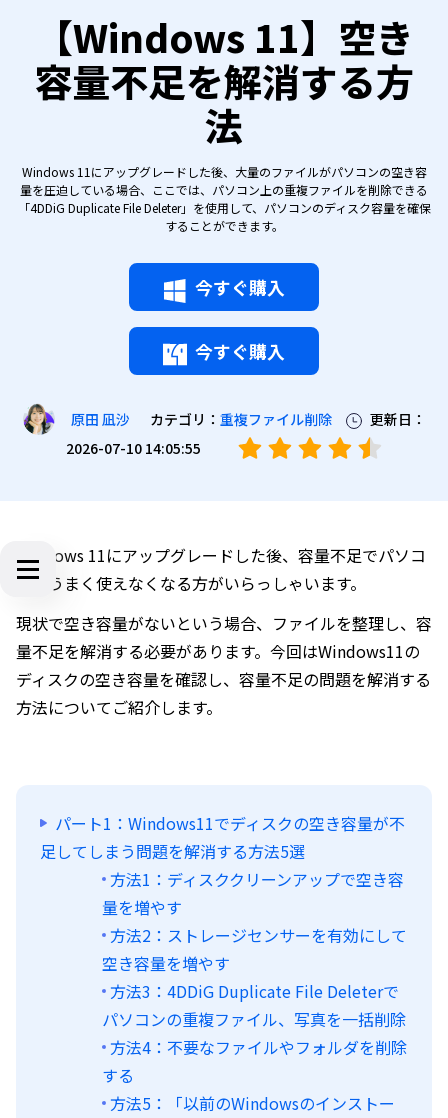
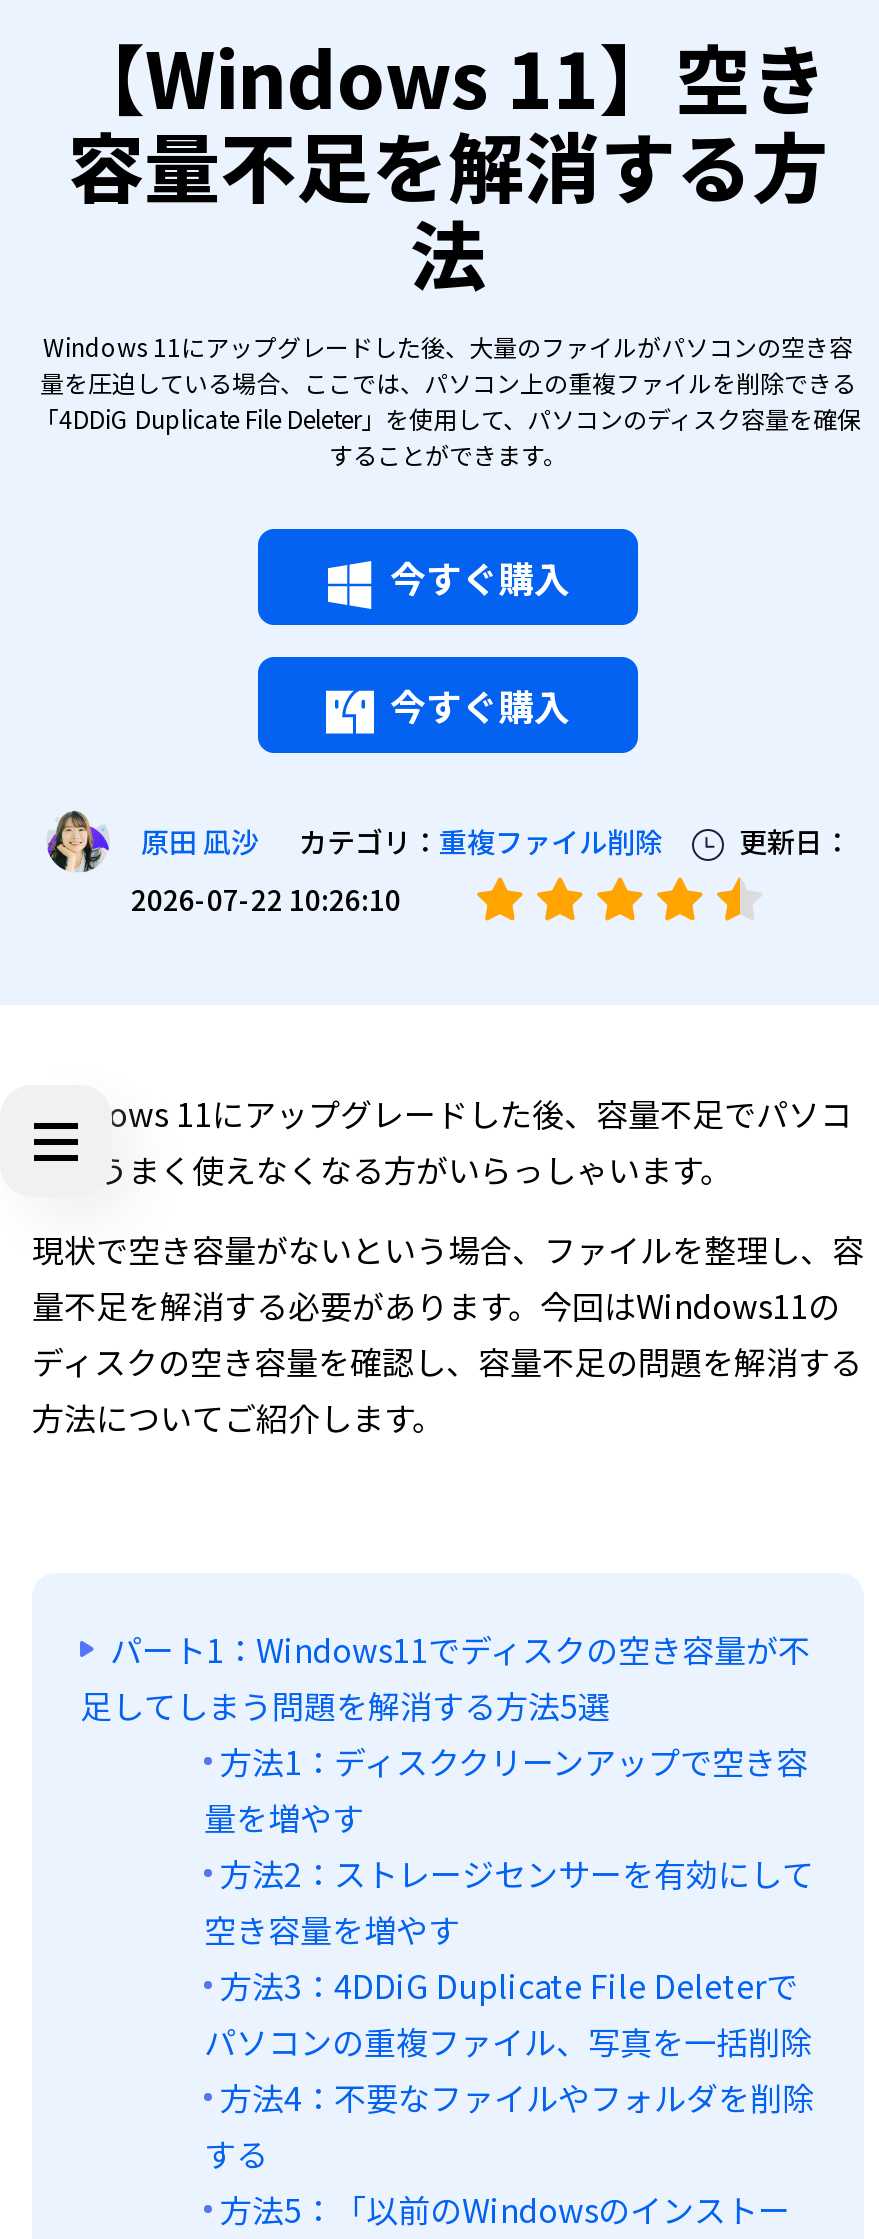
- 2026-07-10 14:05:55
+ 2026-07-22 10:26:10
